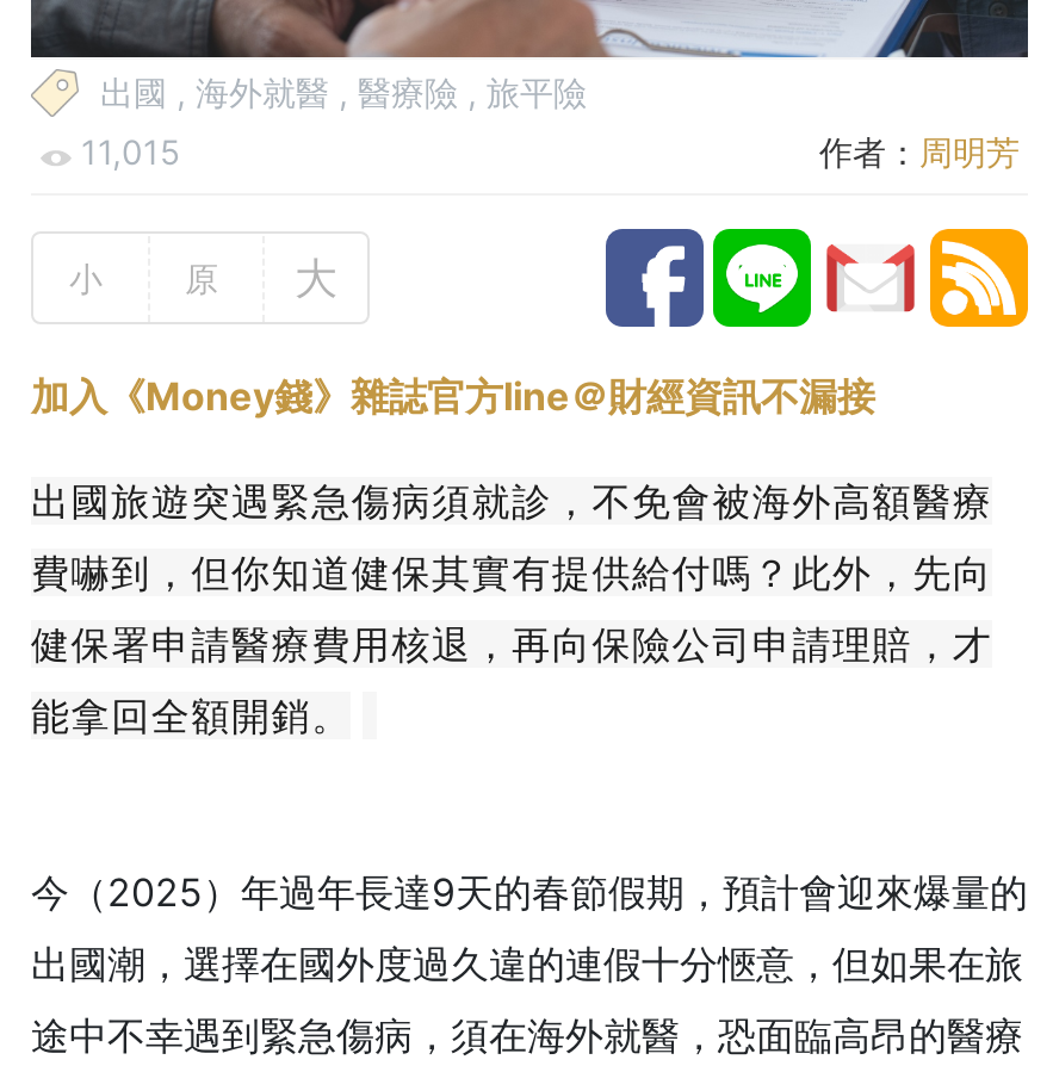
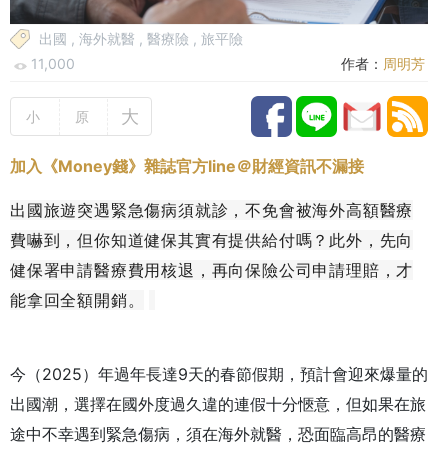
- 11,015
+ 11,000
